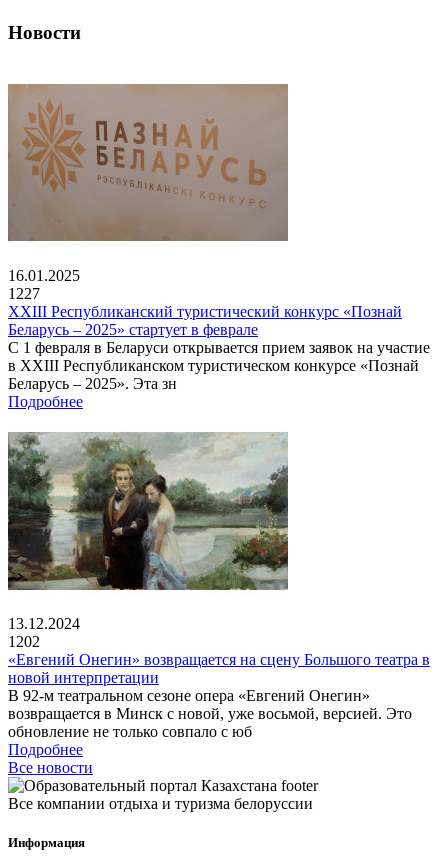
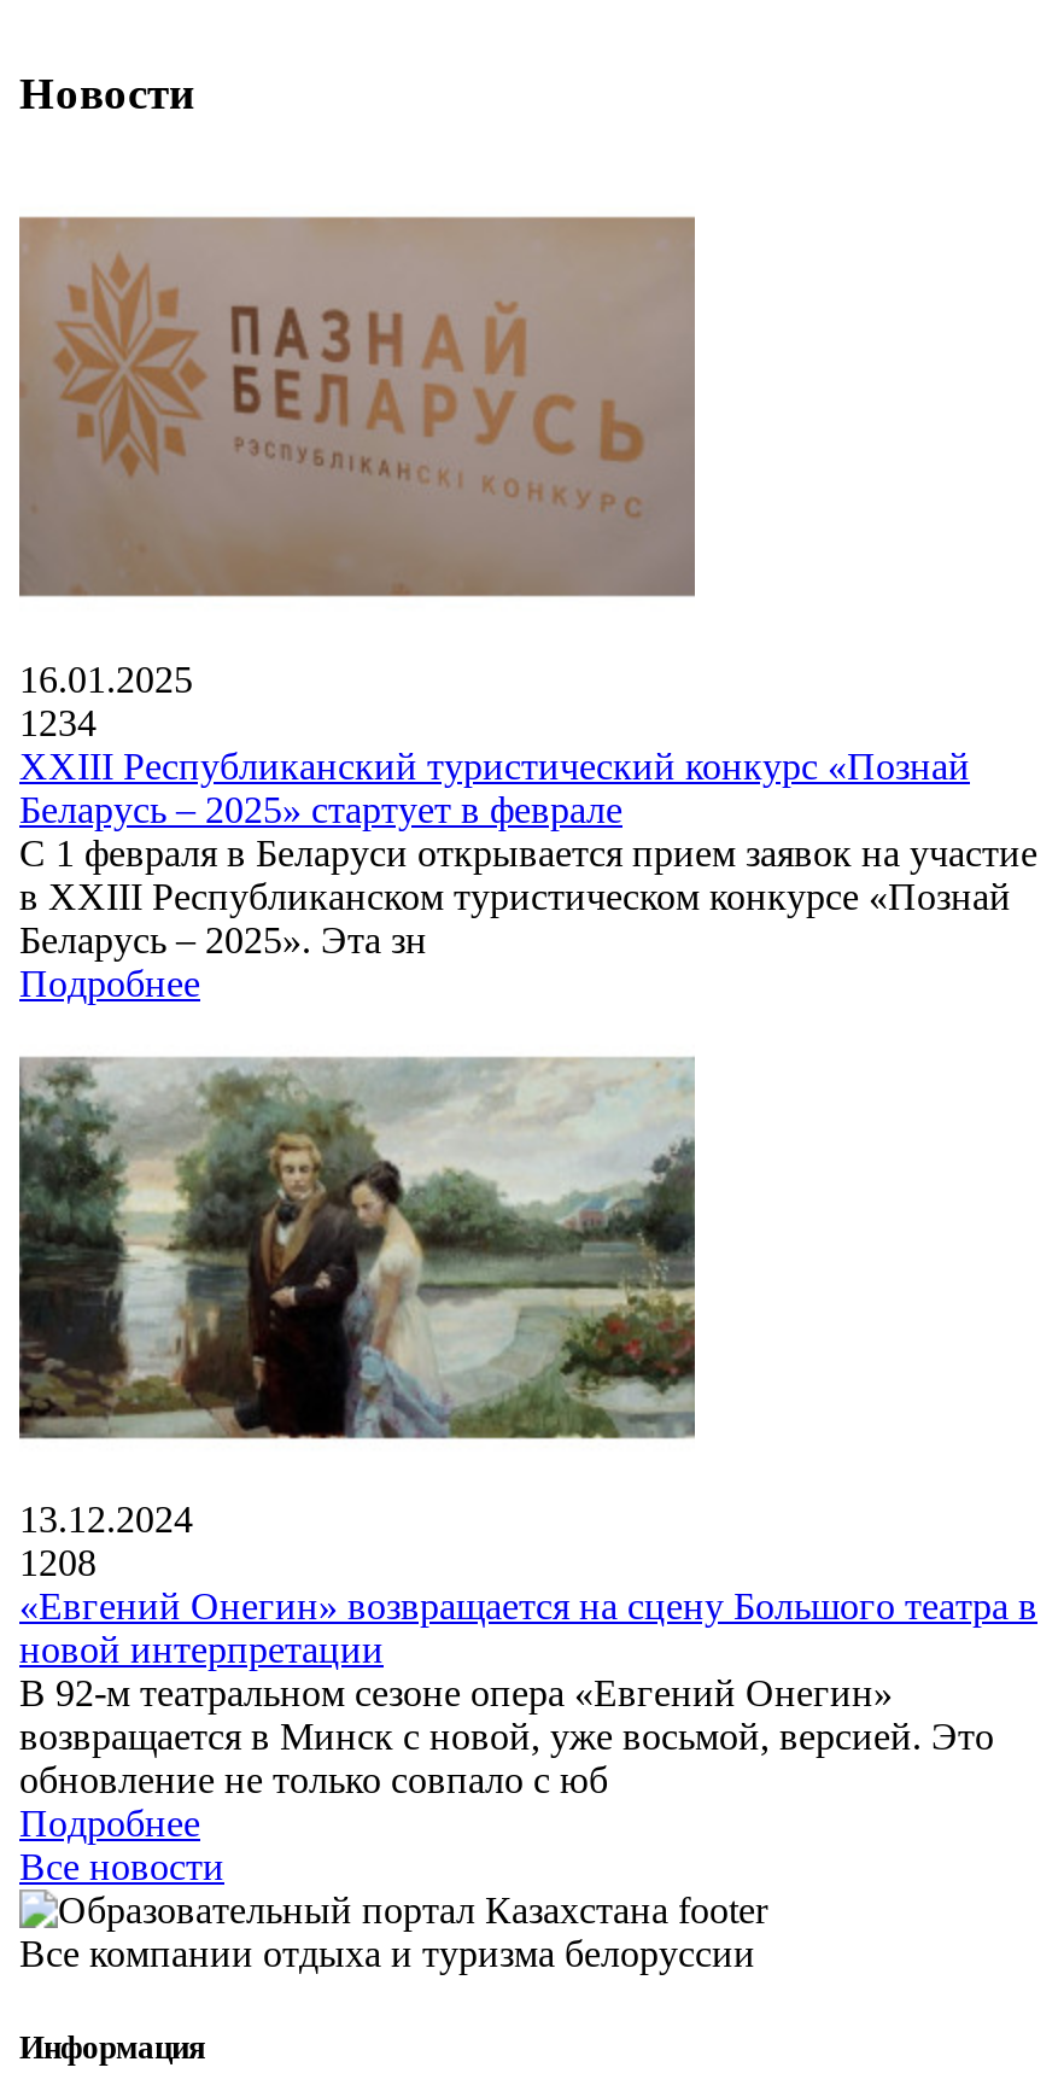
- 1227
+ 1234

- 1202
+ 1208
